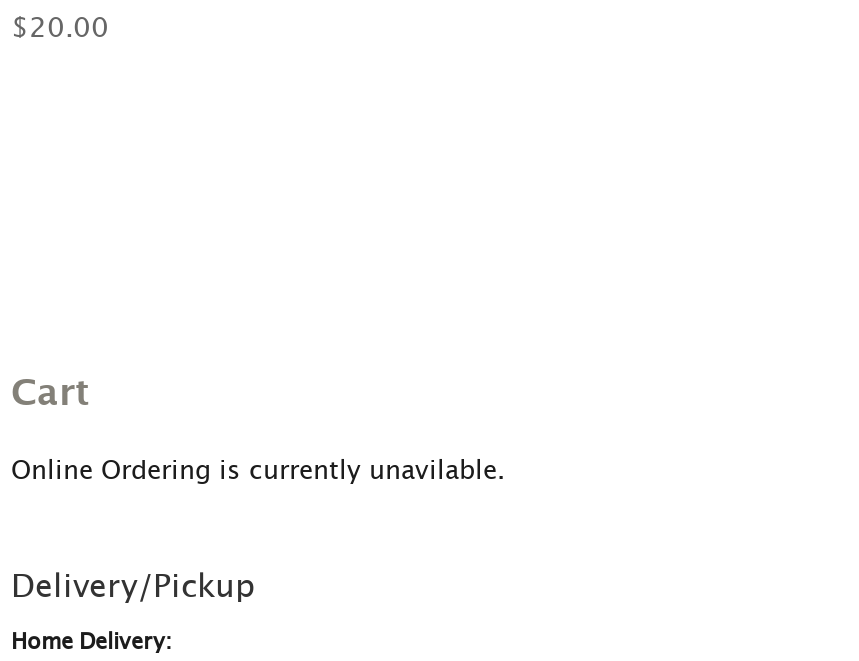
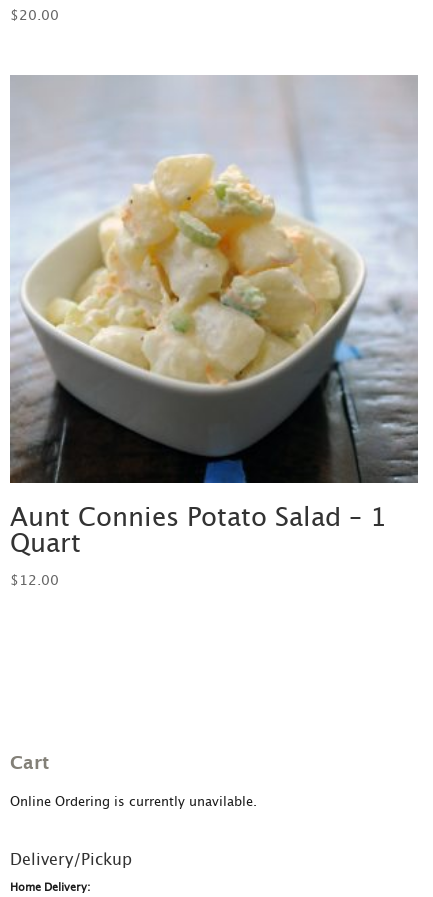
+ [image]
+ Aunt Connies Potato Salad – 1
+ Quart
+ $12.00
